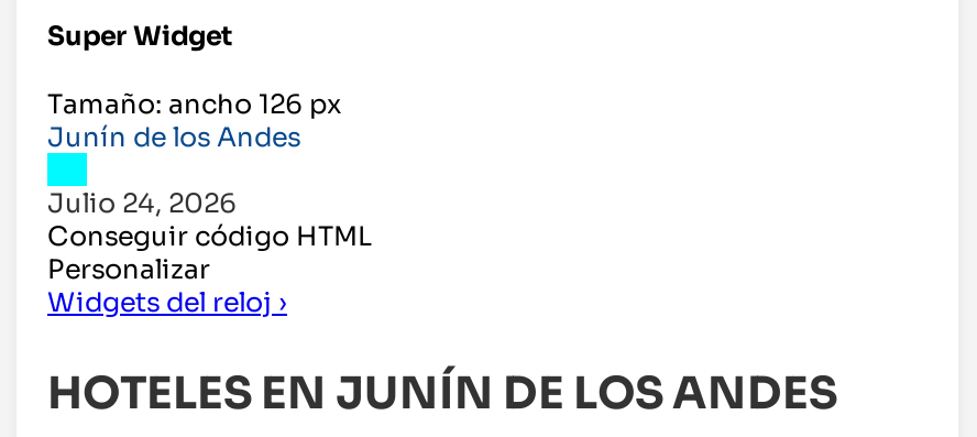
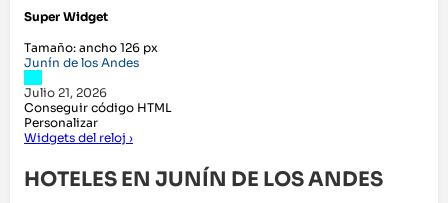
- Julio 24, 2026
+ Julio 21, 2026
